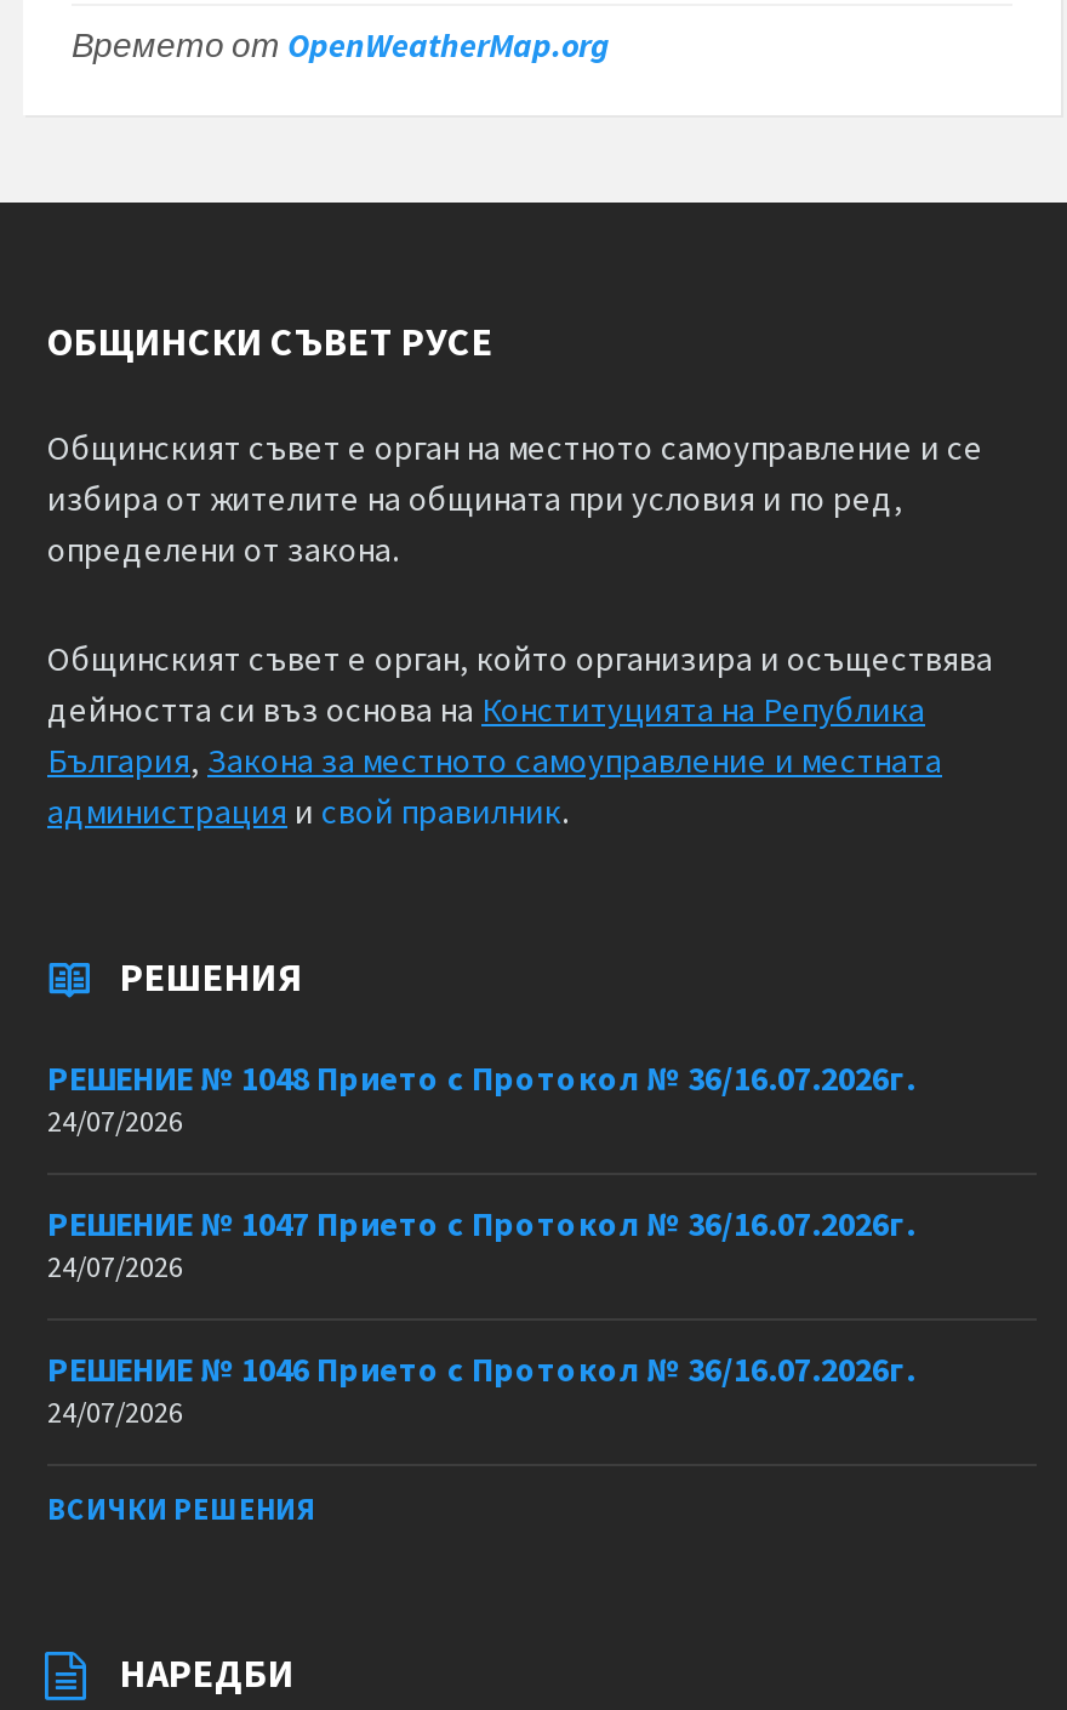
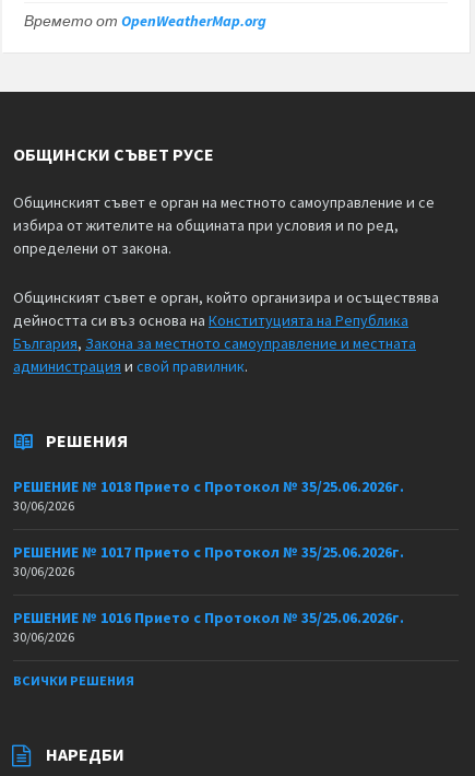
- РЕШЕНИЕ № 1048 Прието с Протокол № 36/16.07.2026г.
+ РЕШЕНИЕ № 1018 Прието с Протокол № 35/25.06.2026г.

- 24/07/2026
+ 30/06/2026

- РЕШЕНИЕ № 1047 Прието с Протокол № 36/16.07.2026г.
+ РЕШЕНИЕ № 1017 Прието с Протокол № 35/25.06.2026г.

- 24/07/2026
+ 30/06/2026

- РЕШЕНИЕ № 1046 Прието с Протокол № 36/16.07.2026г.
+ РЕШЕНИЕ № 1016 Прието с Протокол № 35/25.06.2026г.

- 24/07/2026
+ 30/06/2026
